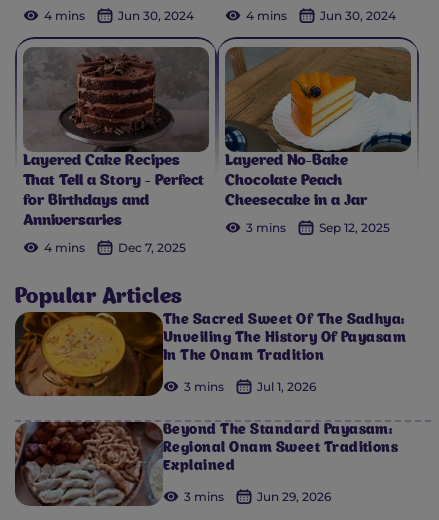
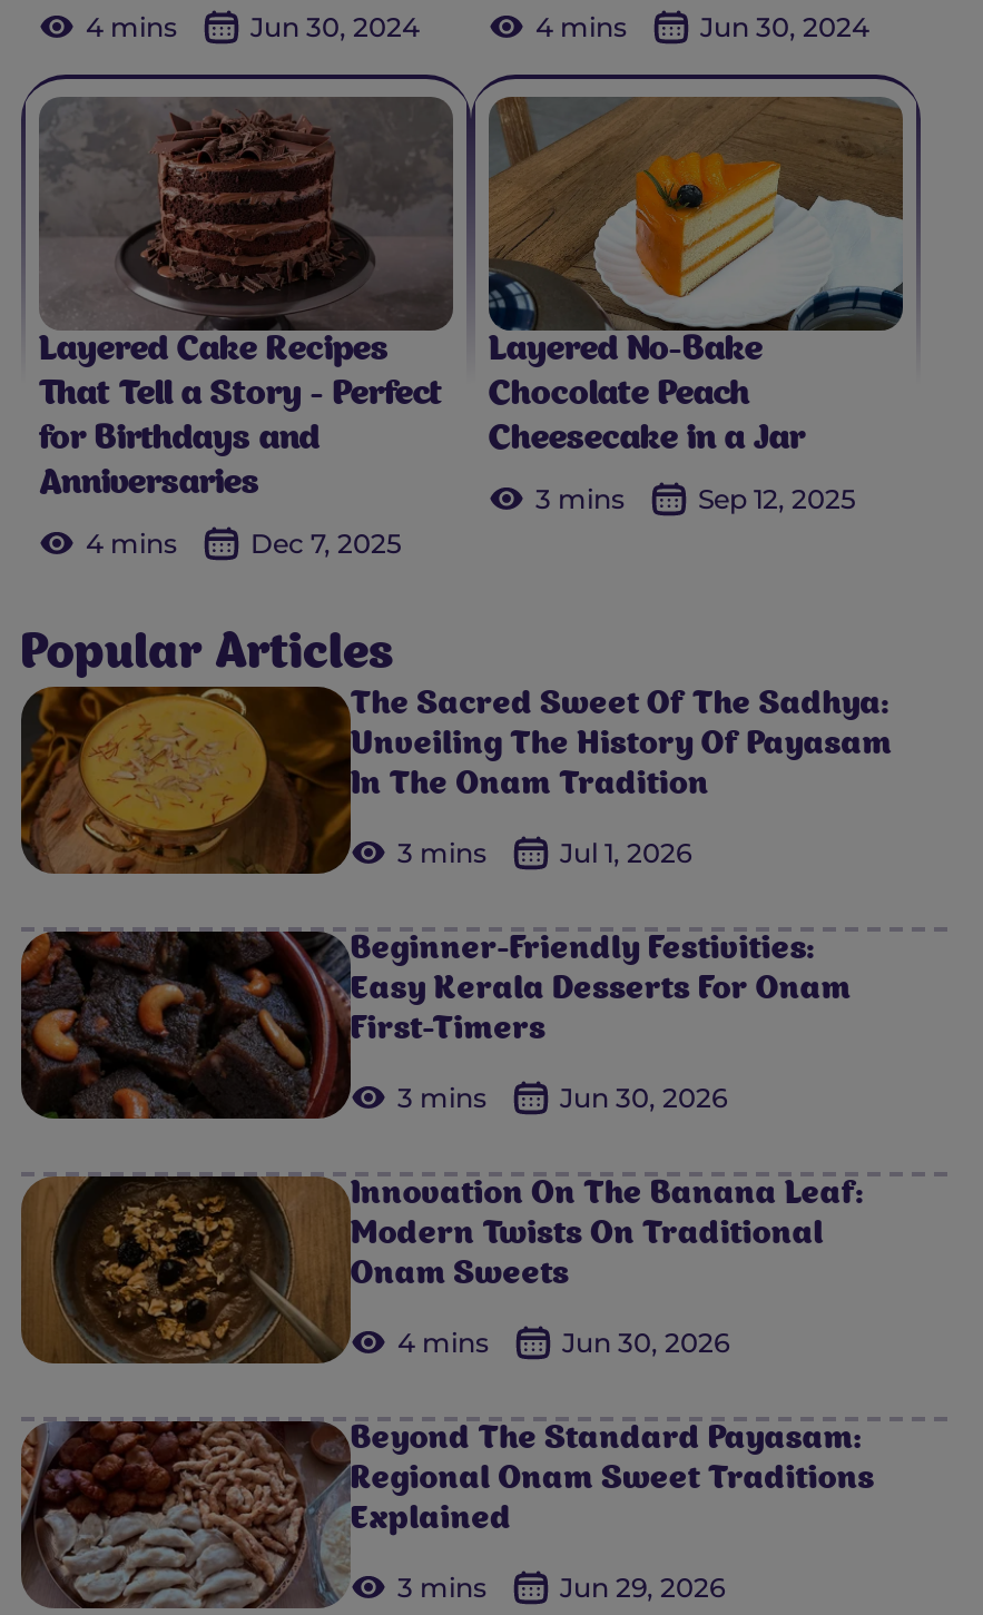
+ [image]
+ Beginner-Friendly Festivities:
+ Easy Kerala Desserts For Onam
+ First-Timers
+ 3 mins
+ Jun 30, 2026
+ Innovation On The Banana Leaf:
+ Modern Twists On Traditional
+ Onam Sweets
+ 4 mins
+ Jun 30, 2026

+ [image]
